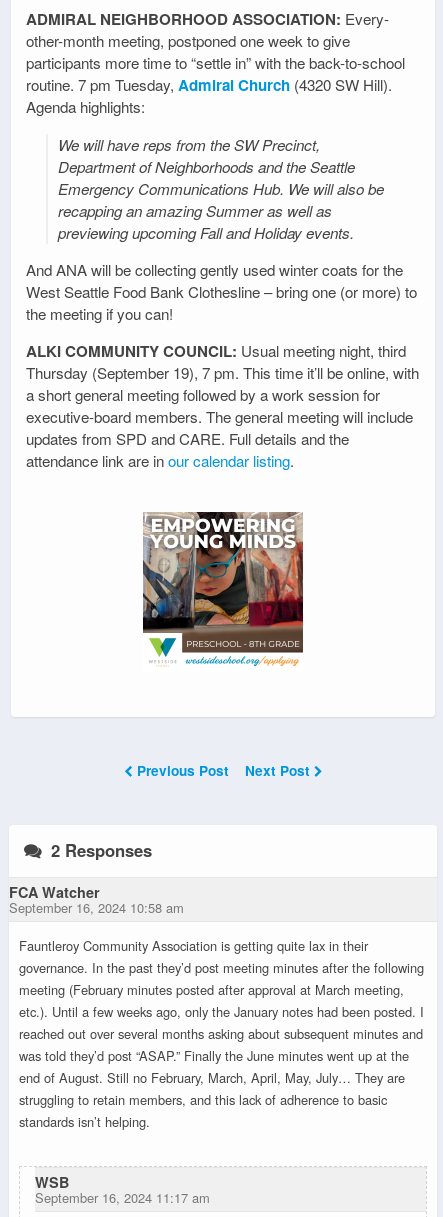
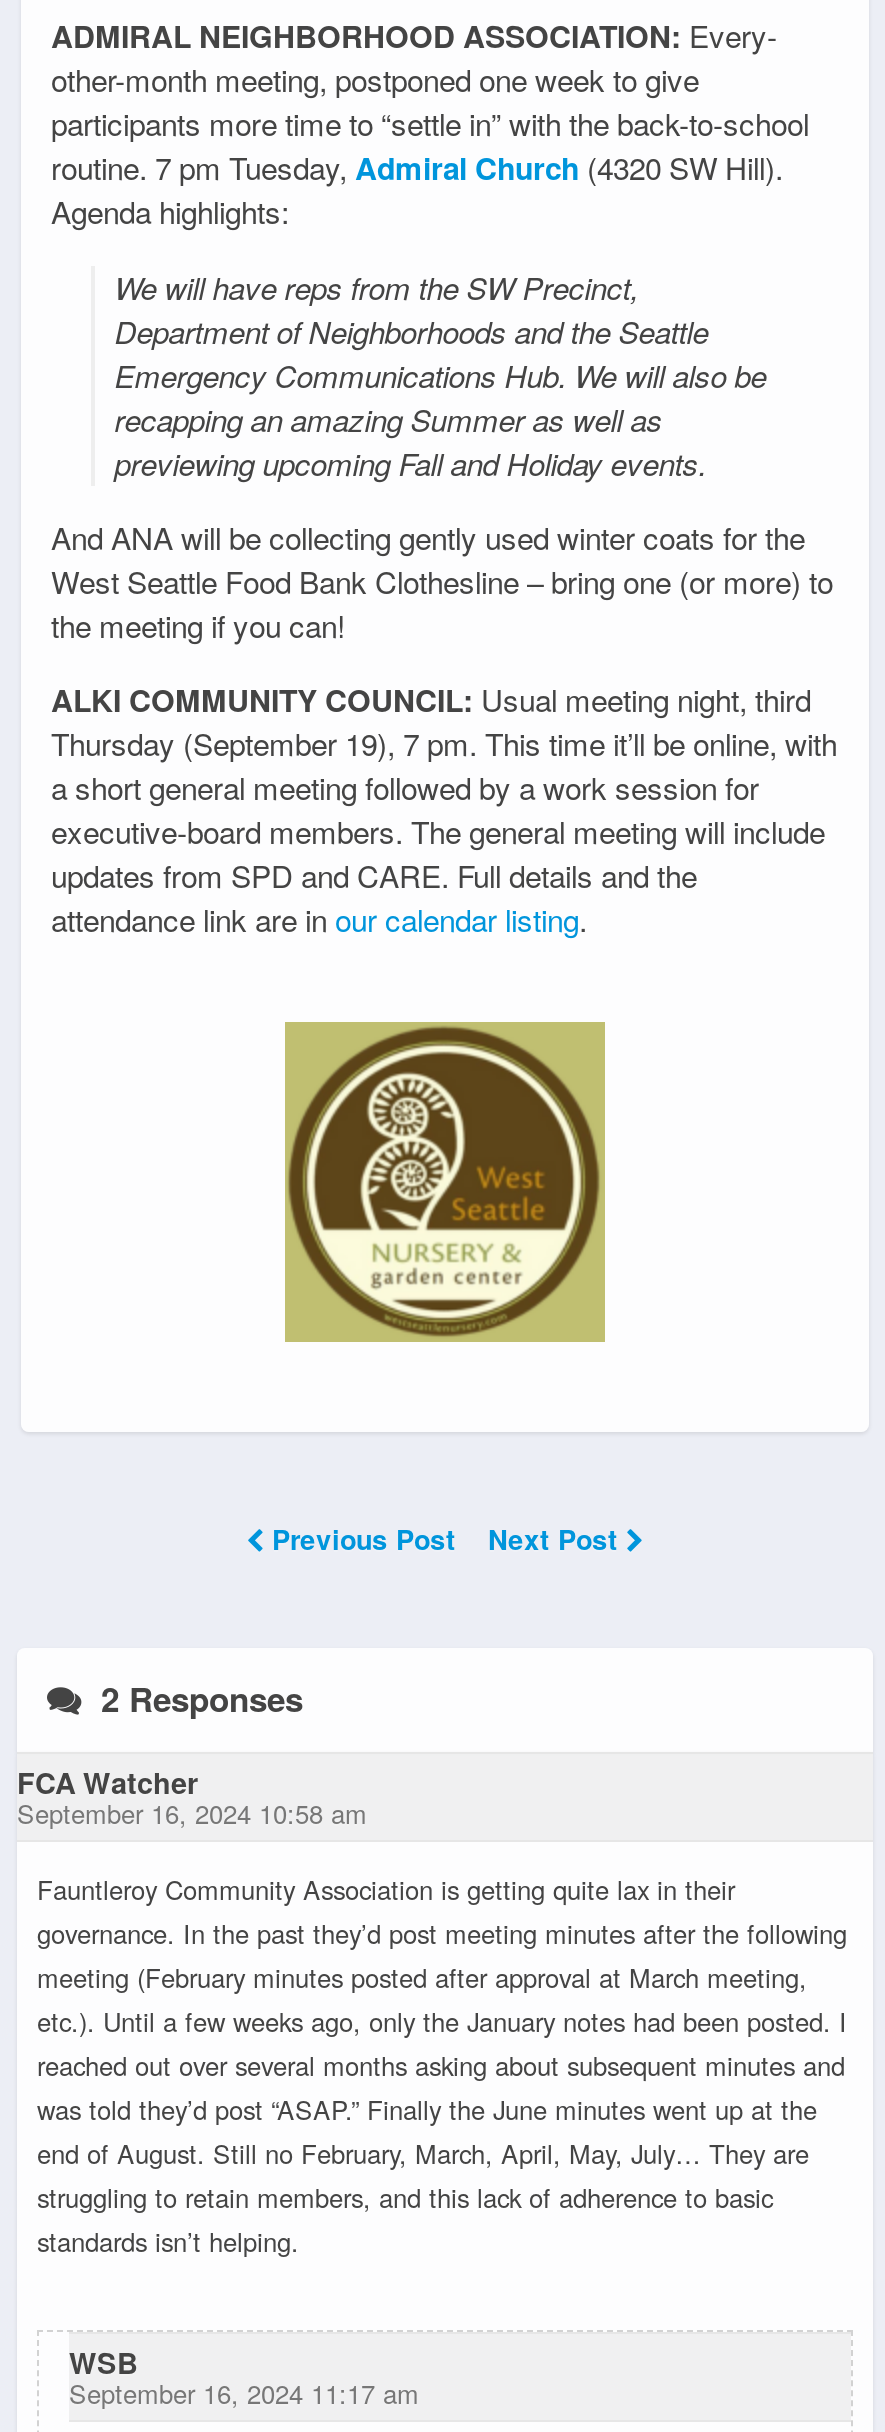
- [image]
+ [image]
